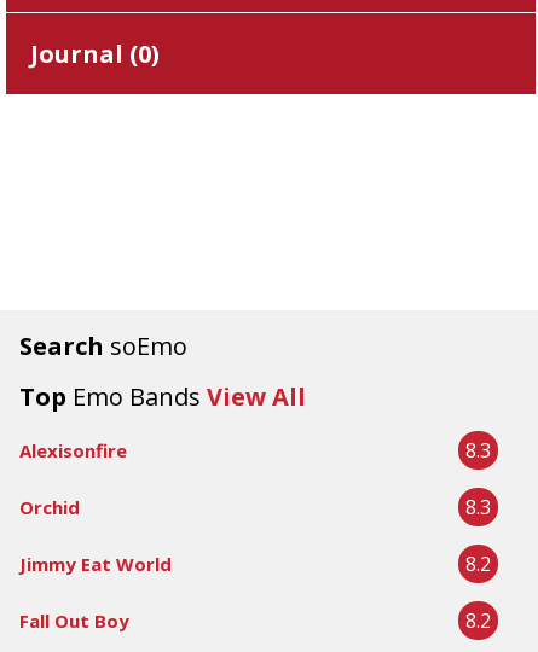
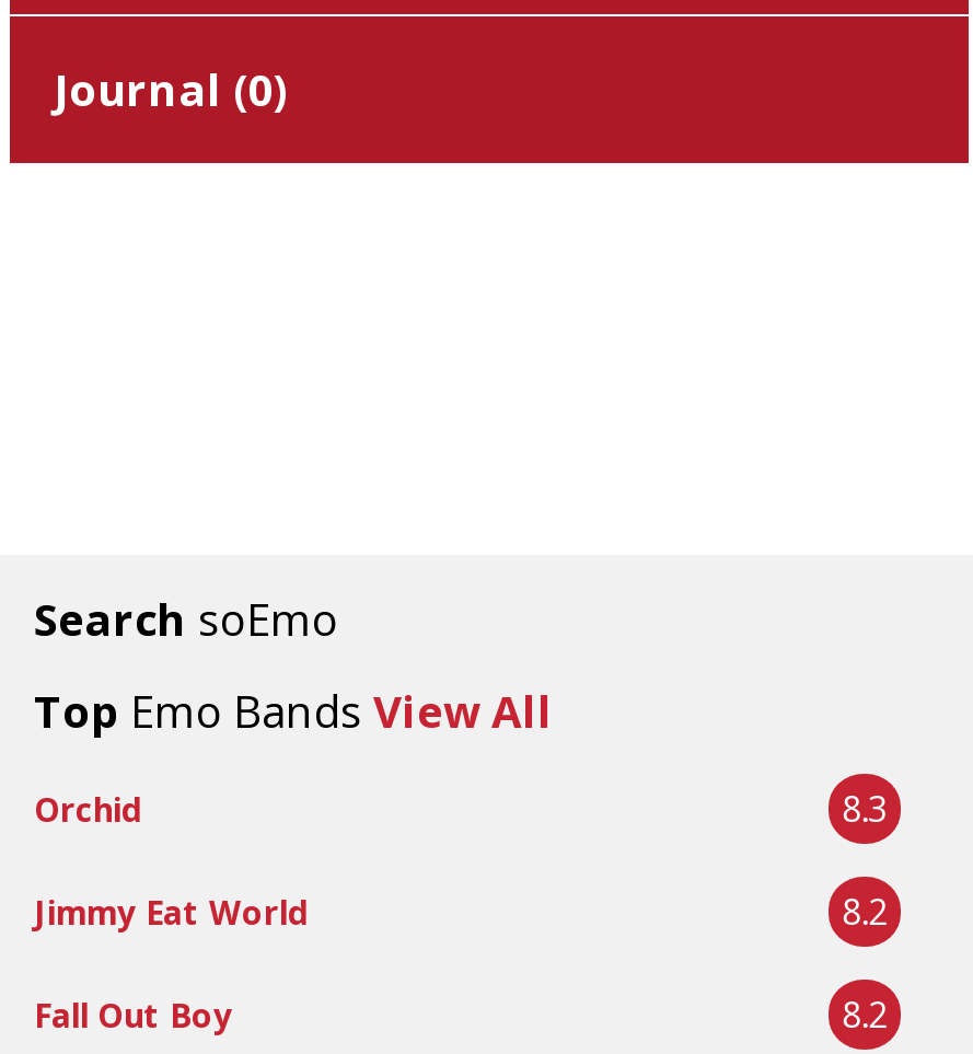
- Alexisonfire
- 8.3
